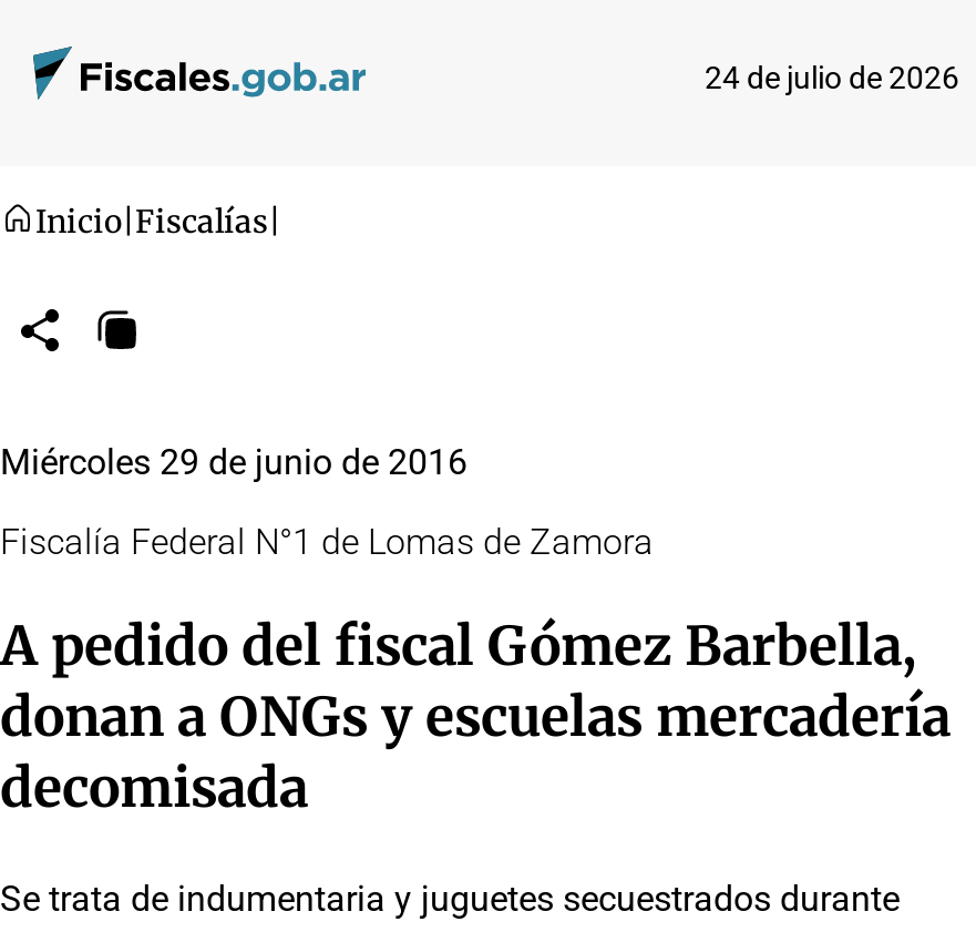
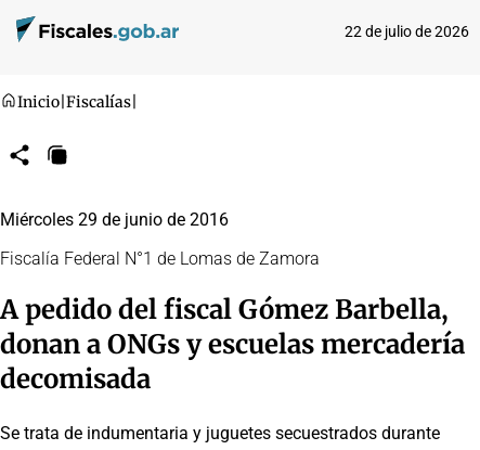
- 24 de julio de 2026
+ 22 de julio de 2026
